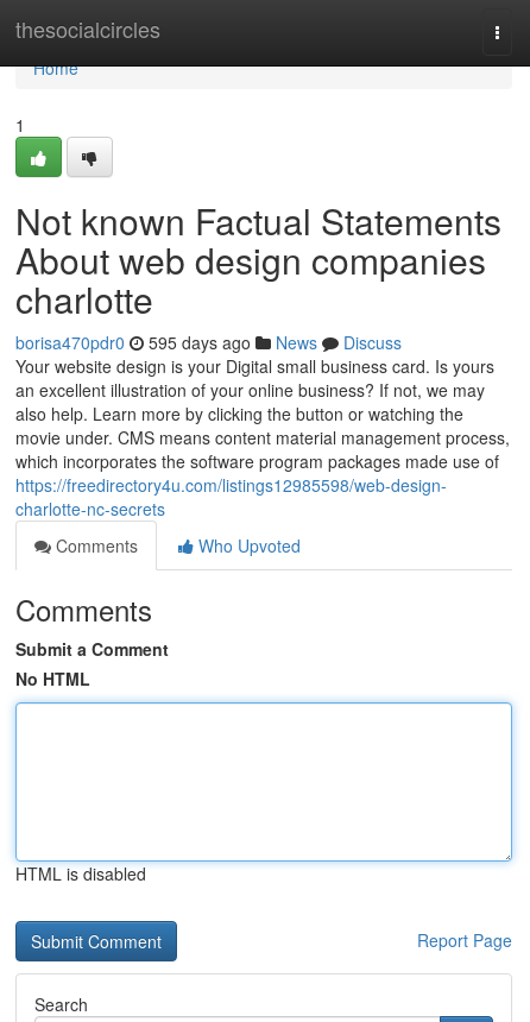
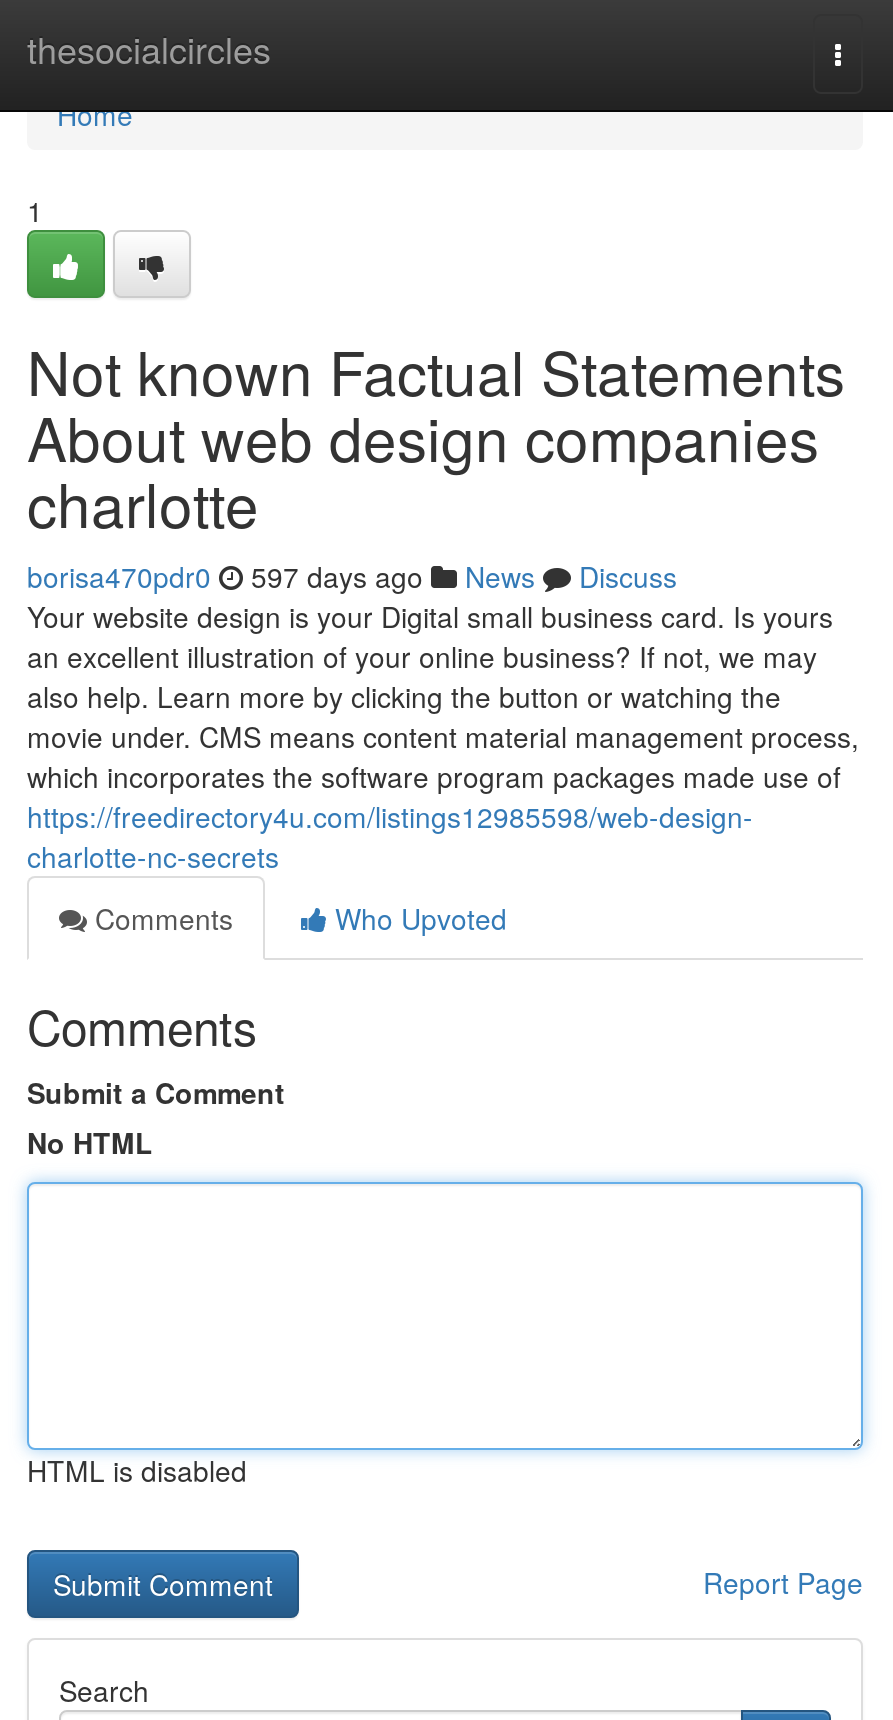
- borisa470pdr0 595 days ago News Discuss
+ borisa470pdr0 597 days ago News Discuss
